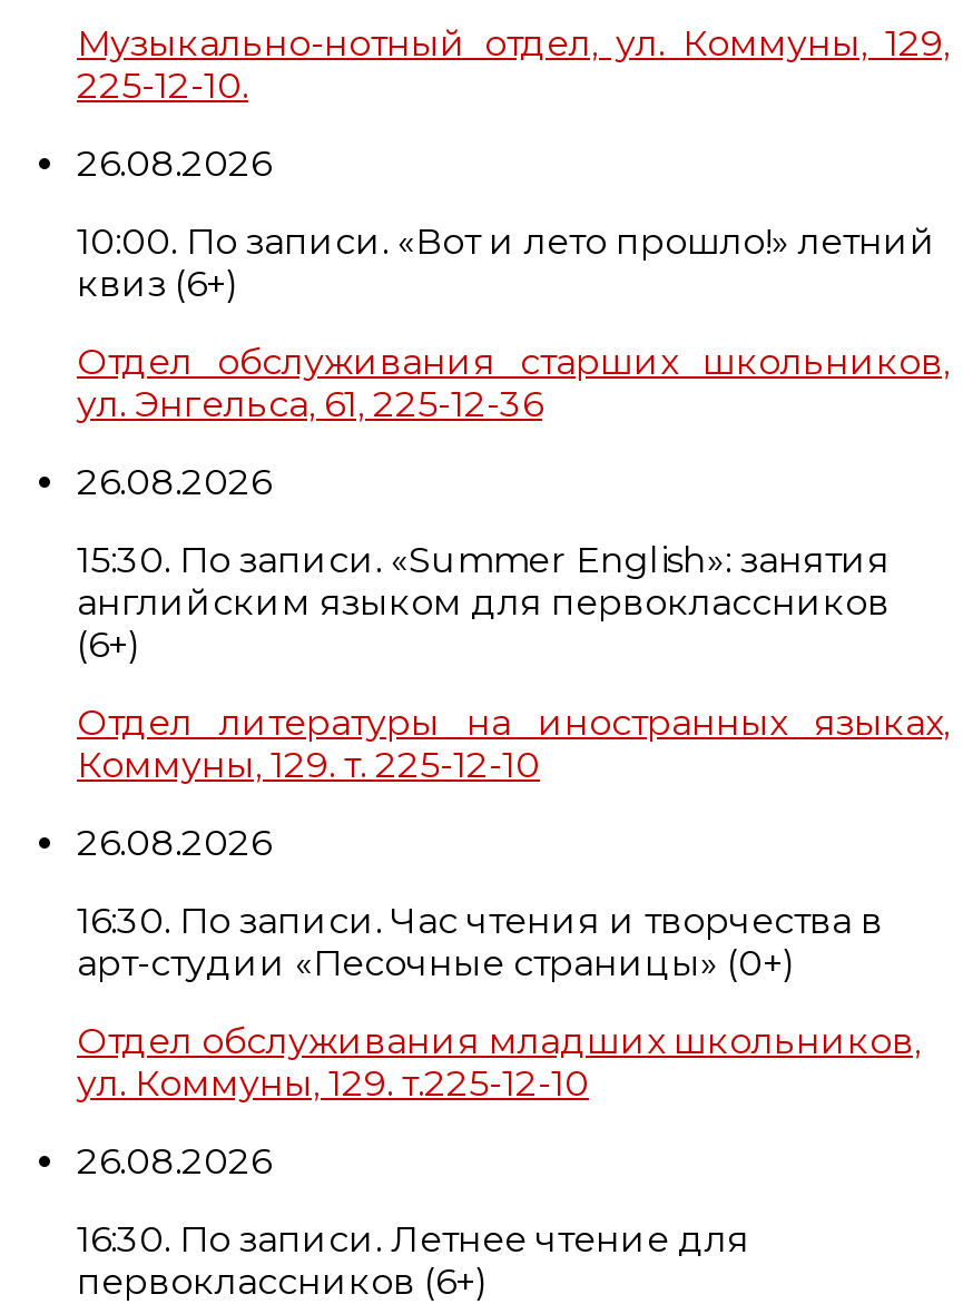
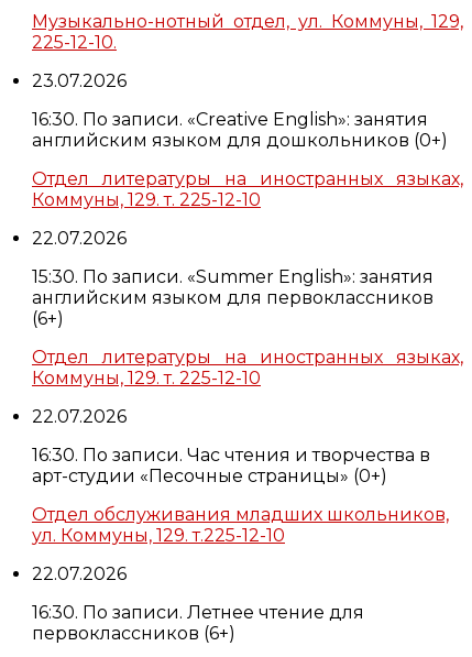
- 26.08.2026
+ 23.07.2026

- 10:00. По записи. «Вот и лето прошло!» летний
- квиз (6+)
+ 16:30. По записи. «Creative English»: занятия
+ английским языком для дошкольников (0+)

- Отдел обслуживания старших школьников,
- ул. Энгельса, 61, 225-12-36
+ Отдел литературы на иностранных языках,
+ Коммуны, 129. т. 225-12-10

- 26.08.2026
+ 22.07.2026

- 26.08.2026
+ 22.07.2026

- 26.08.2026
+ 22.07.2026
